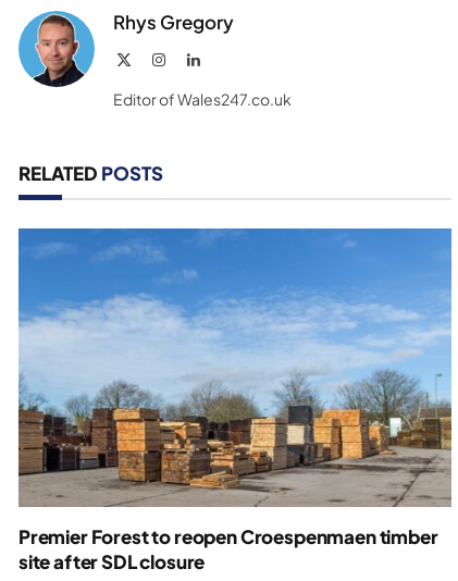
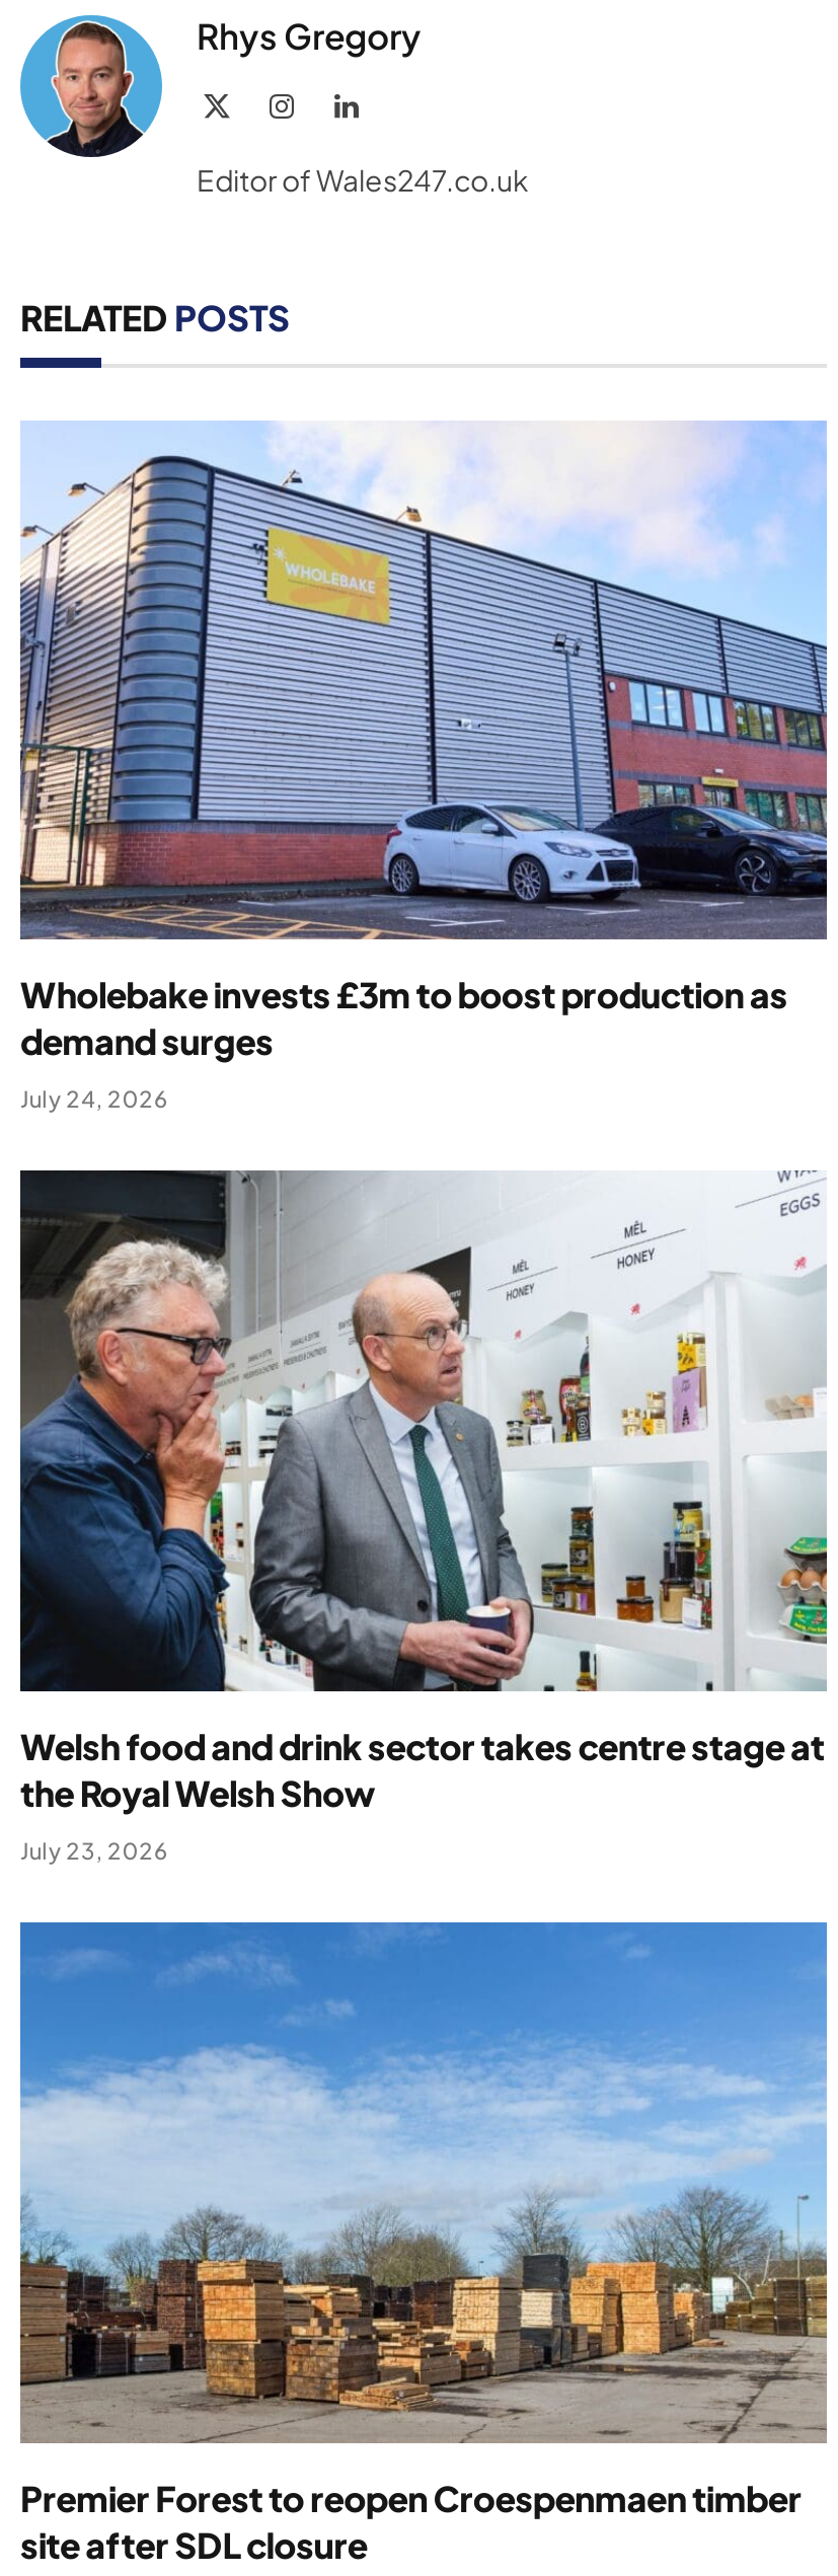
+ [image]
+ Wholebake invests £3m to boost production as
+ demand surges
+ July 24, 2026

+ [image]
+ Welsh food and drink sector takes centre stage at
+ the Royal Welsh Show
+ July 23, 2026
